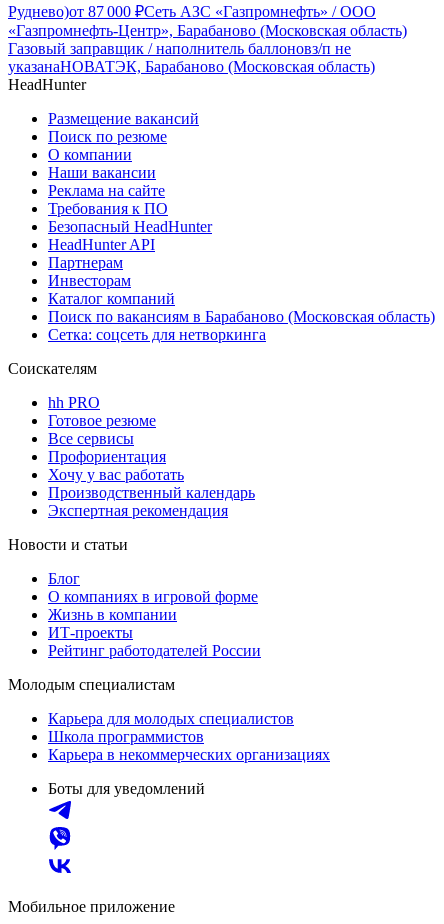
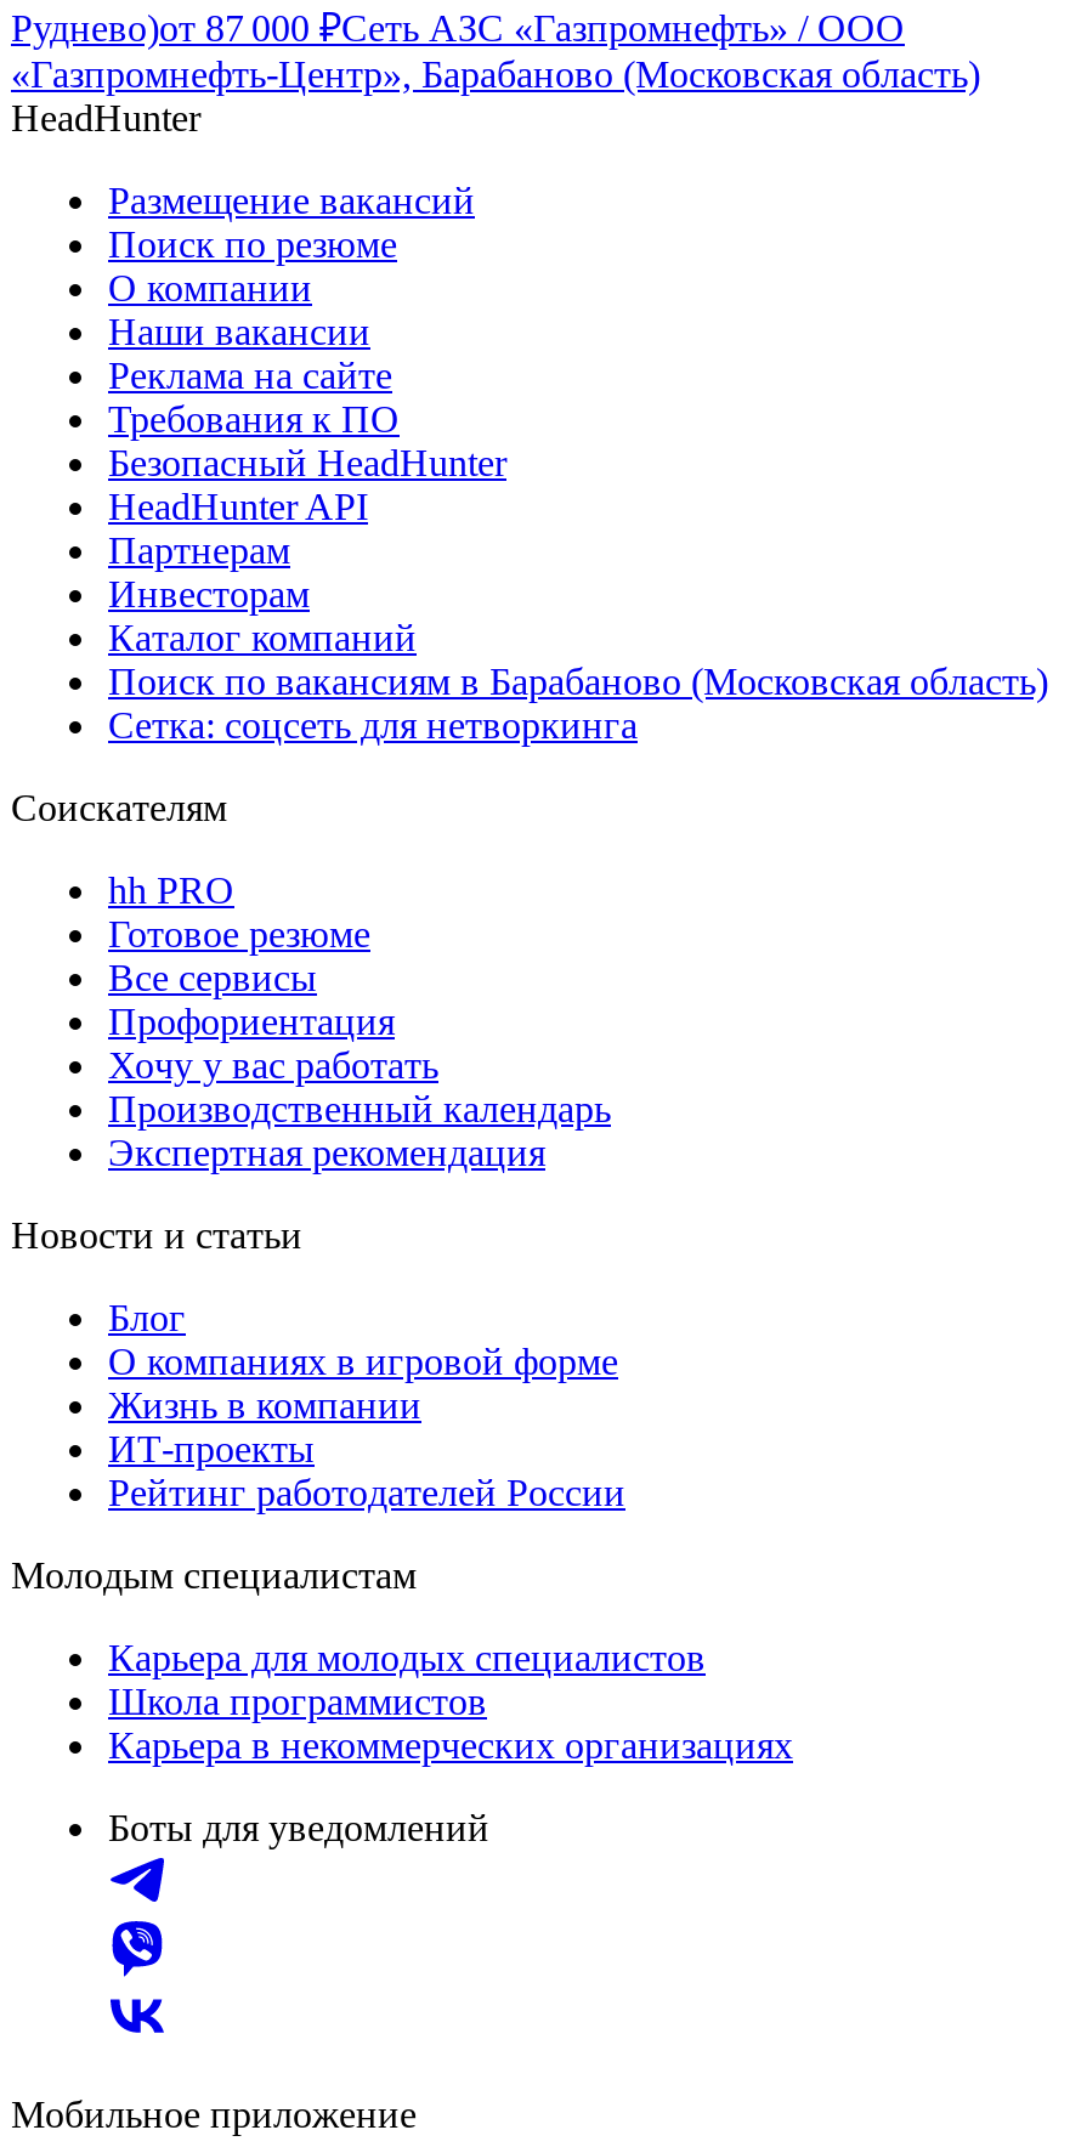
- Газовый заправщик / наполнитель баллоновз/п не
- указанаНОВАТЭК, Барабаново (Московская область)
